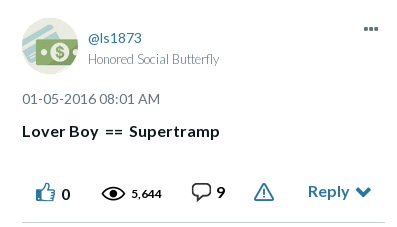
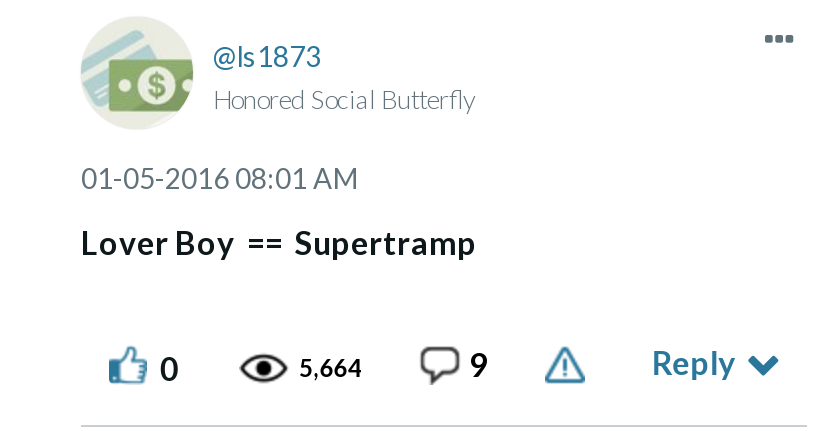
- 5,644
+ 5,664
